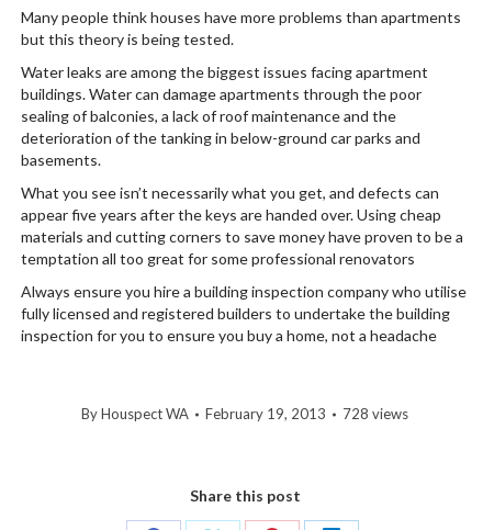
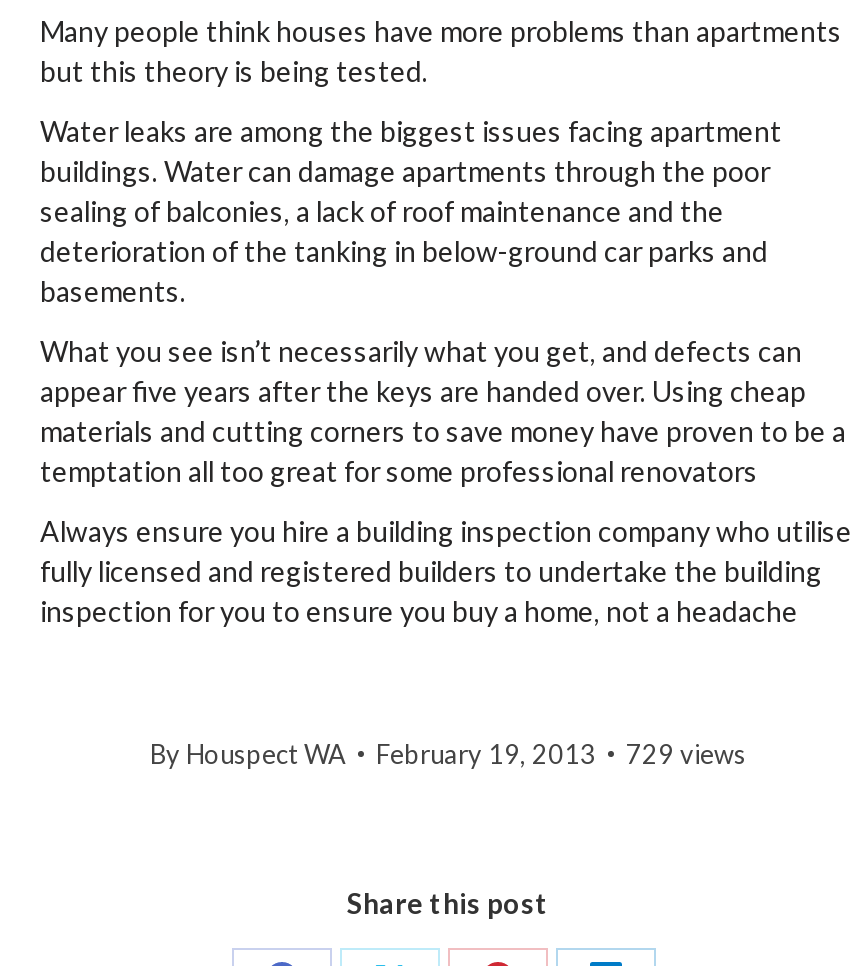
- By Houspect WA February 19, 2013 728 views
+ By Houspect WA February 19, 2013 729 views
